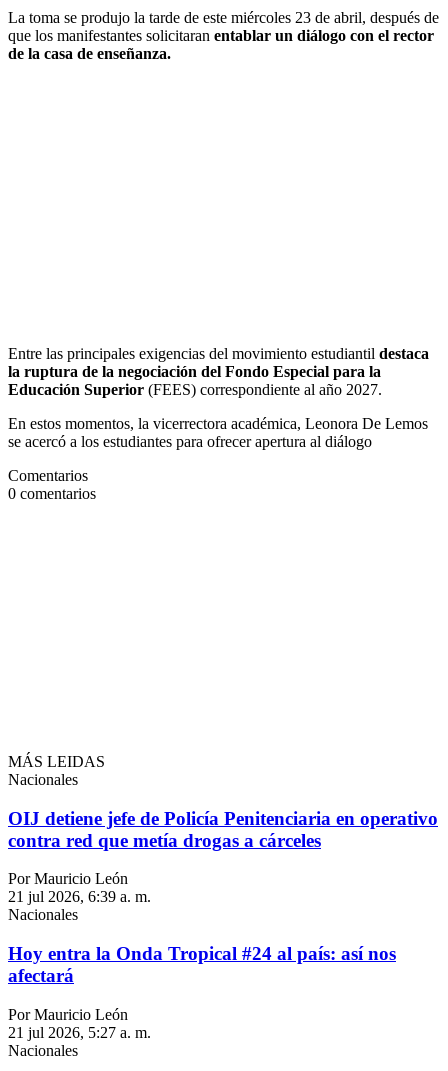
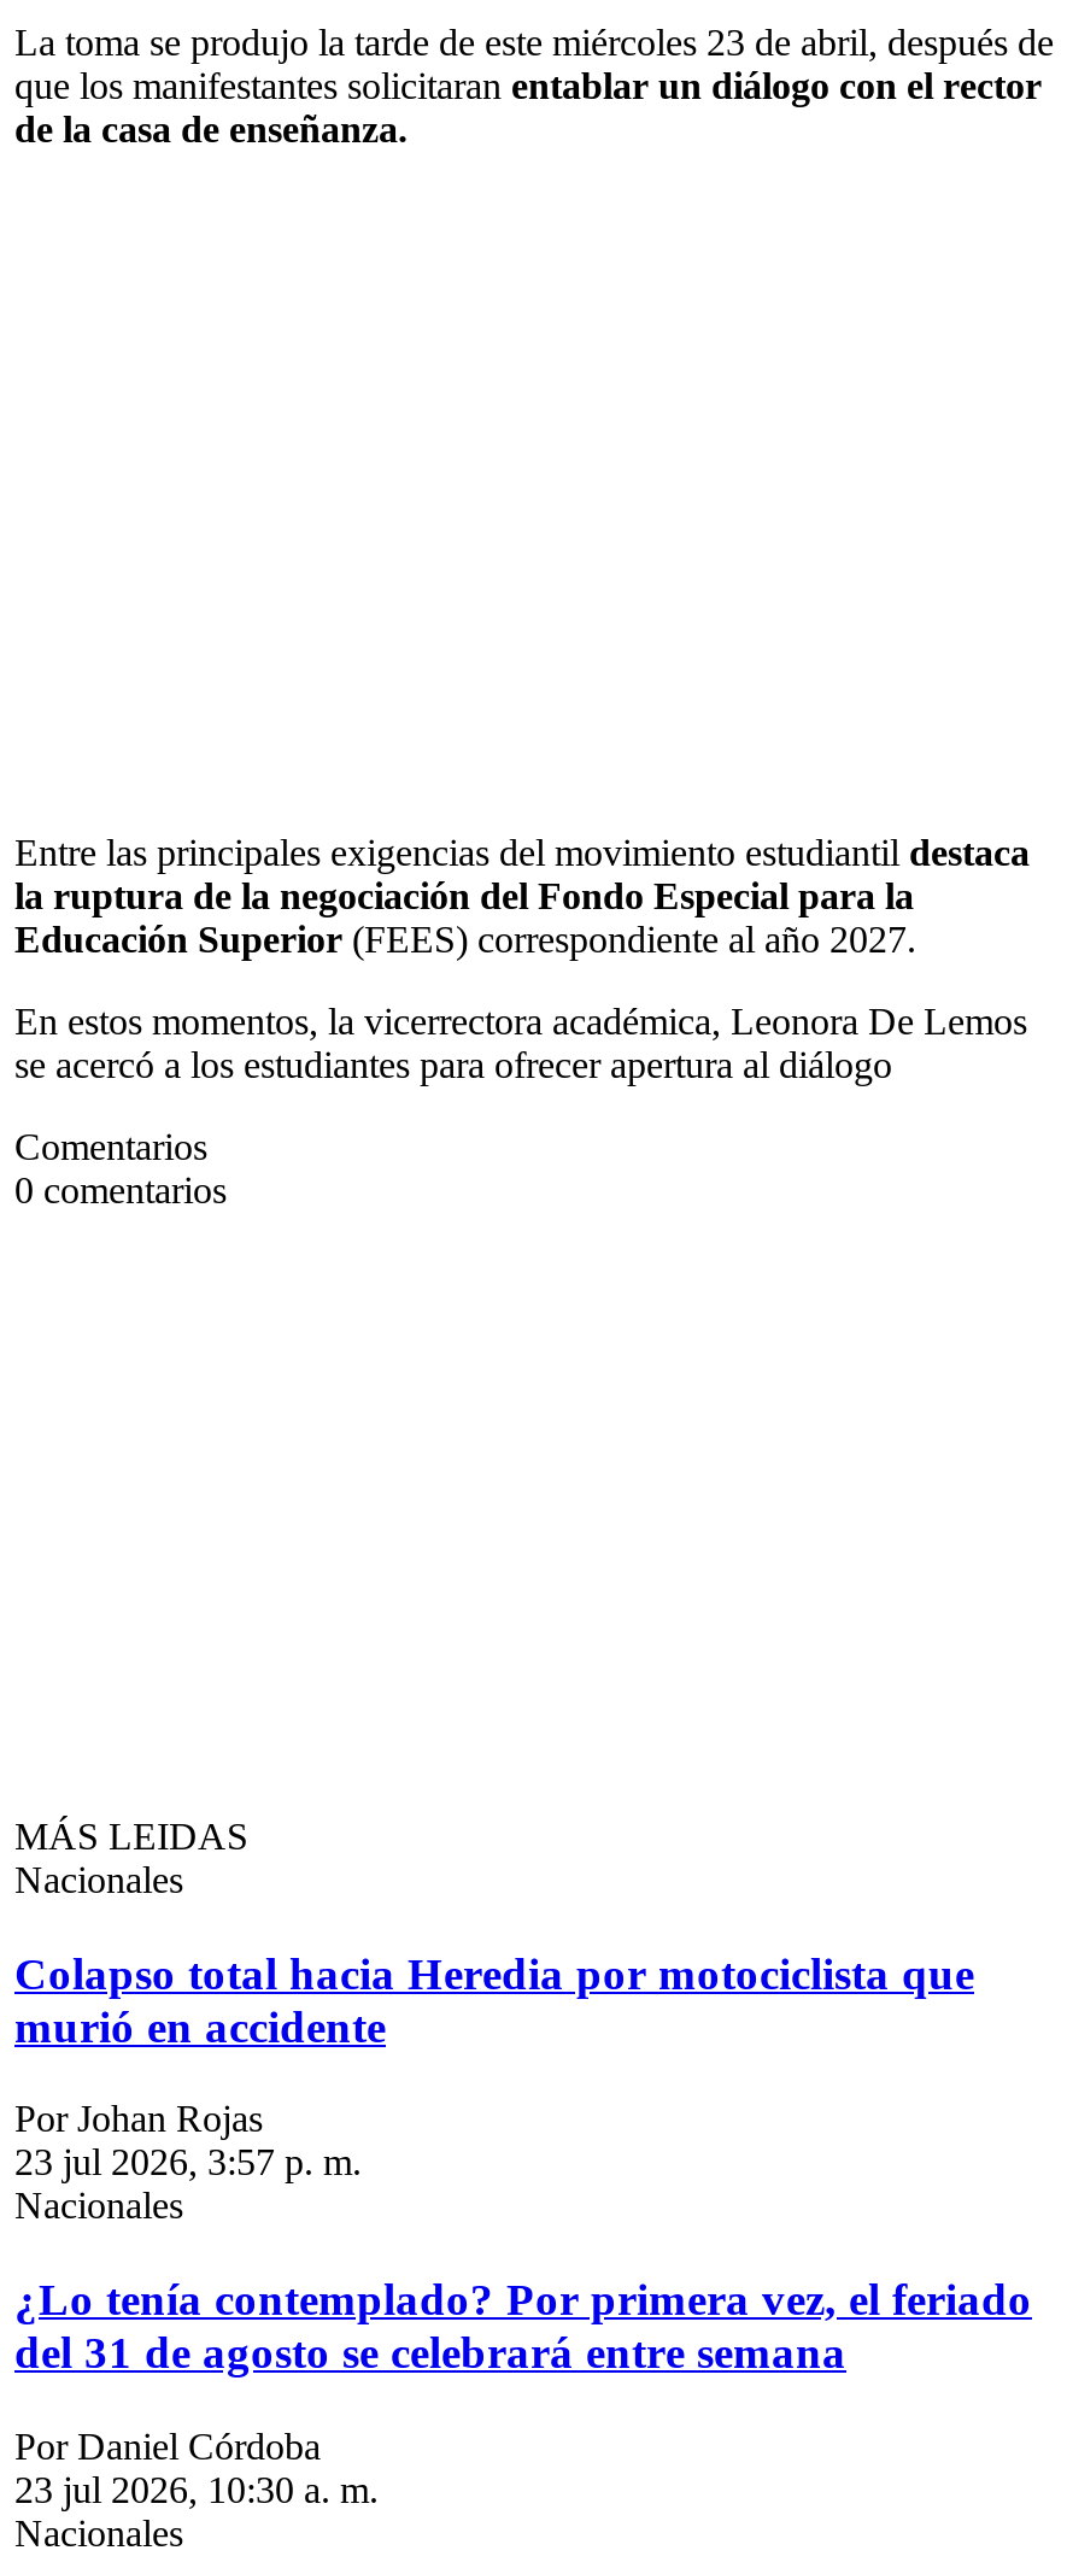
- OIJ detiene jefe de Policía Penitenciaria en operativo
- contra red que metía drogas a cárceles
+ Colapso total hacia Heredia por motociclista que
+ murió en accidente

- Por Mauricio León
- 21 jul 2026, 6:39 a. m.
+ Por Johan Rojas
+ 23 jul 2026, 3:57 p. m.

- Hoy entra la Onda Tropical #24 al país: así nos
- afectará
+ ¿Lo tenía contemplado? Por primera vez, el feriado
+ del 31 de agosto se celebrará entre semana

- Por Mauricio León
- 21 jul 2026, 5:27 a. m.
+ Por Daniel Córdoba
+ 23 jul 2026, 10:30 a. m.
